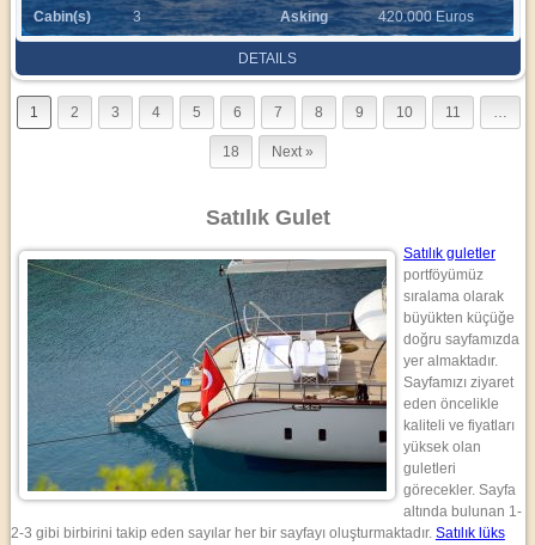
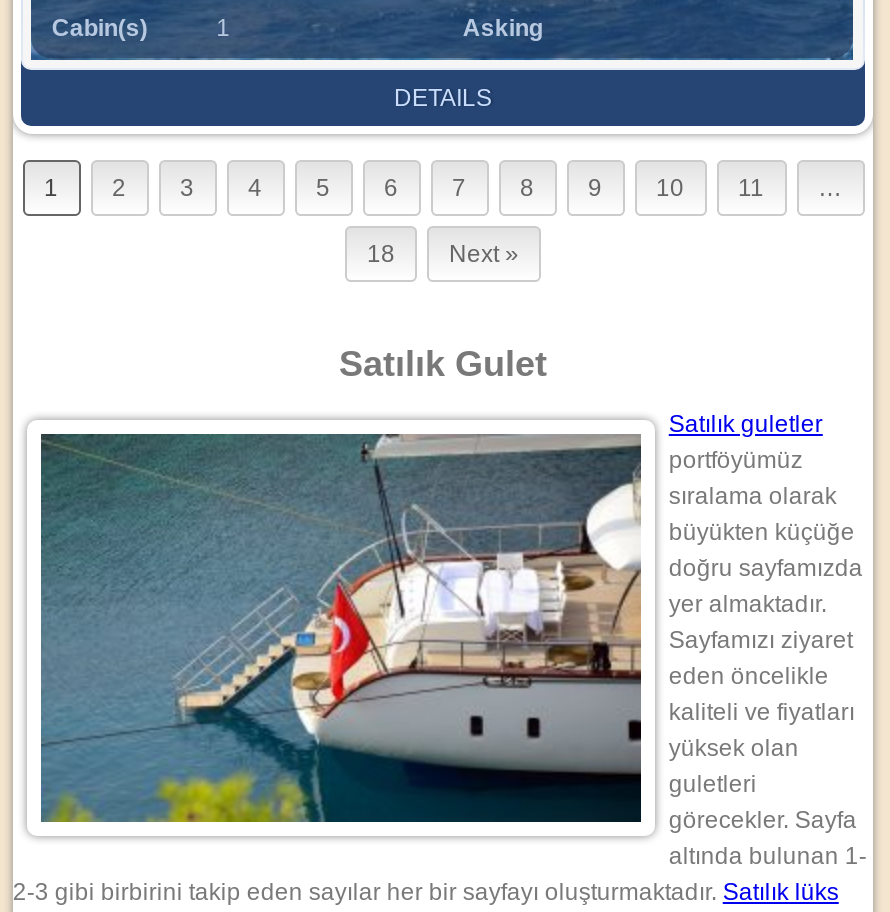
- 3
+ 1

- 420.000 Euros
